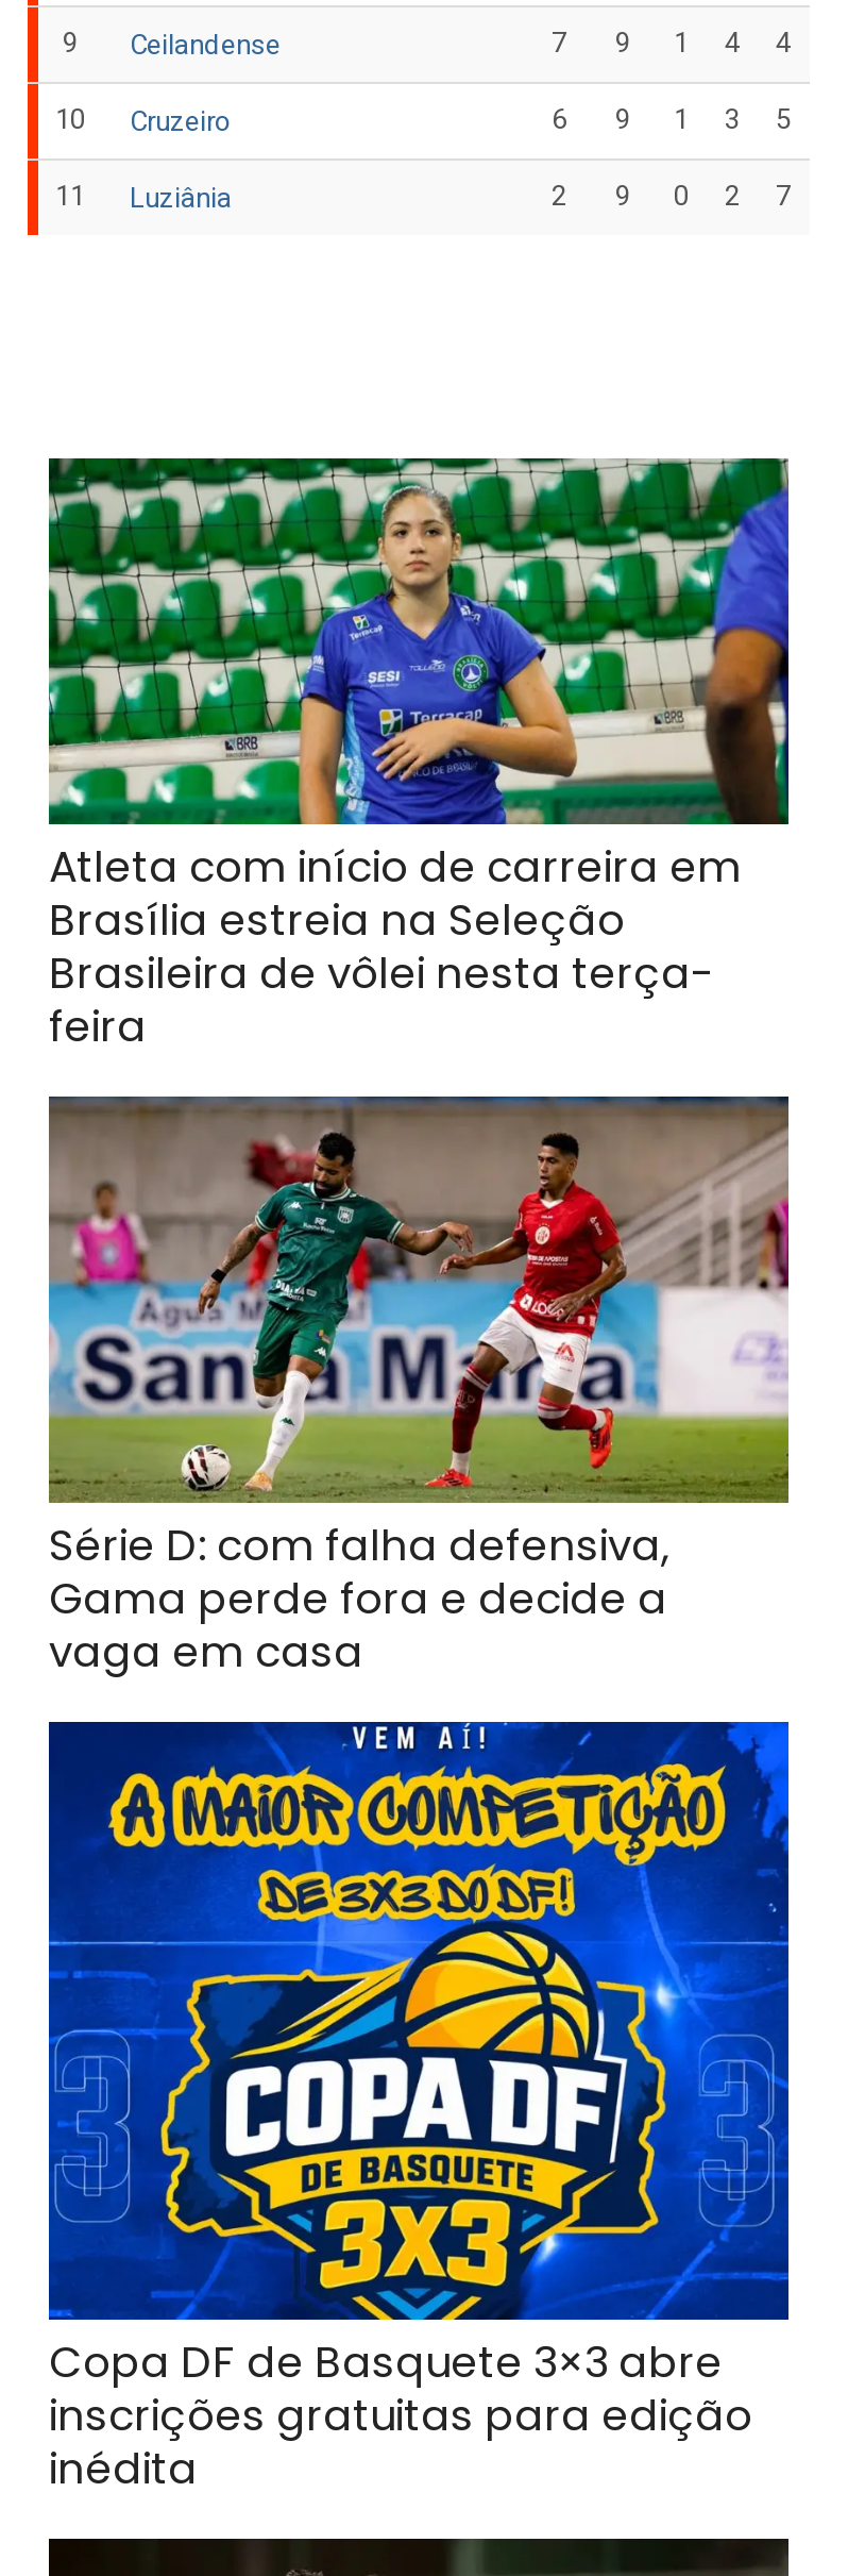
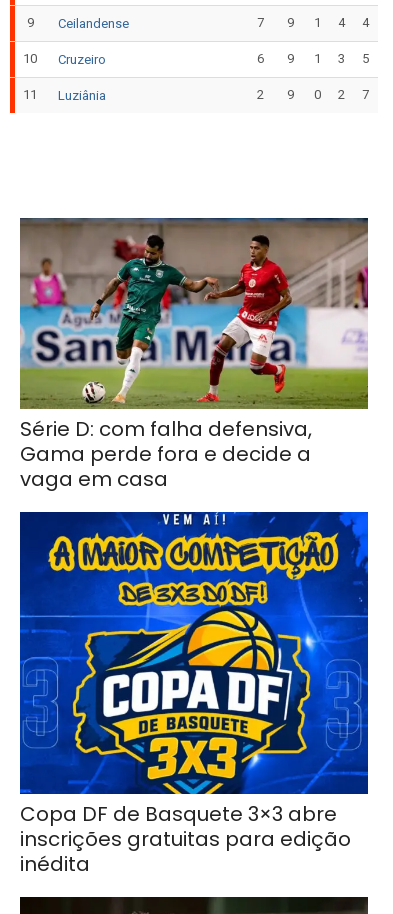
- [image]
- Atleta com início de carreira em
- Brasília estreia na Seleção
- Brasileira de vôlei nesta terça-
- feira
